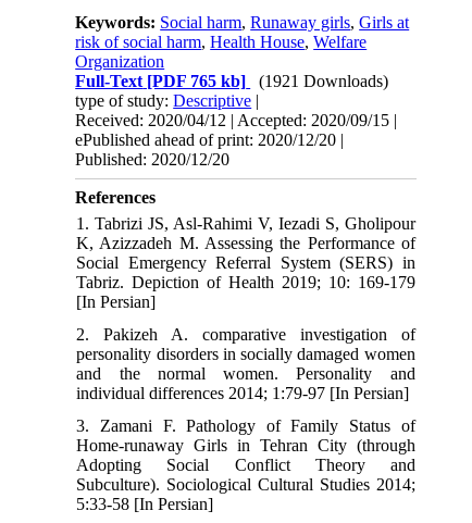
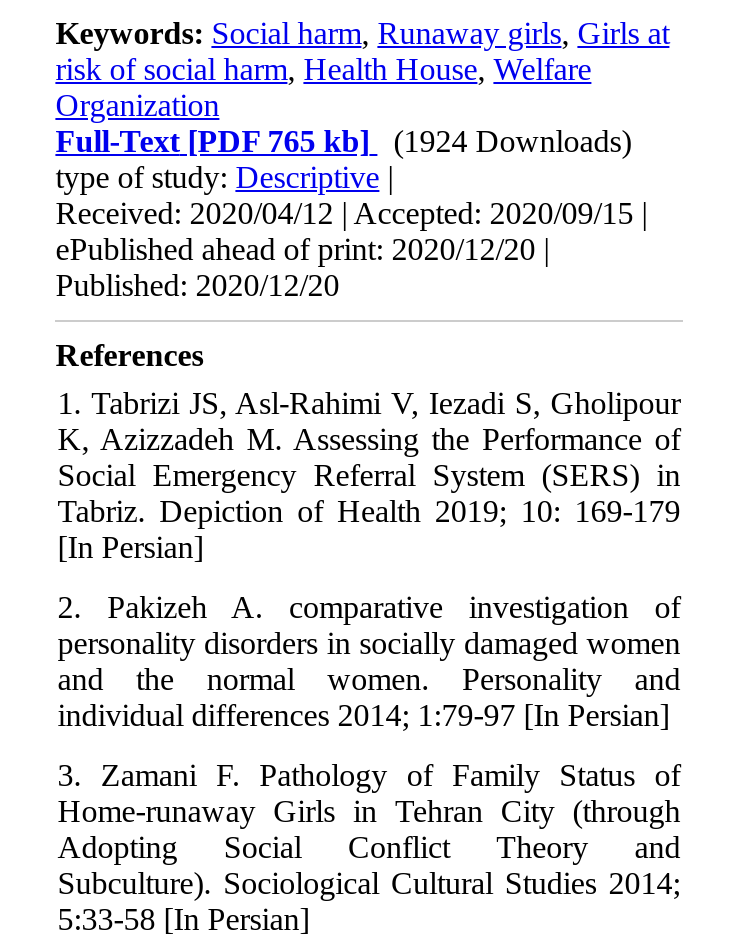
- Full-Text [PDF 765 kb] (1921 Downloads)
+ Full-Text [PDF 765 kb] (1924 Downloads)
